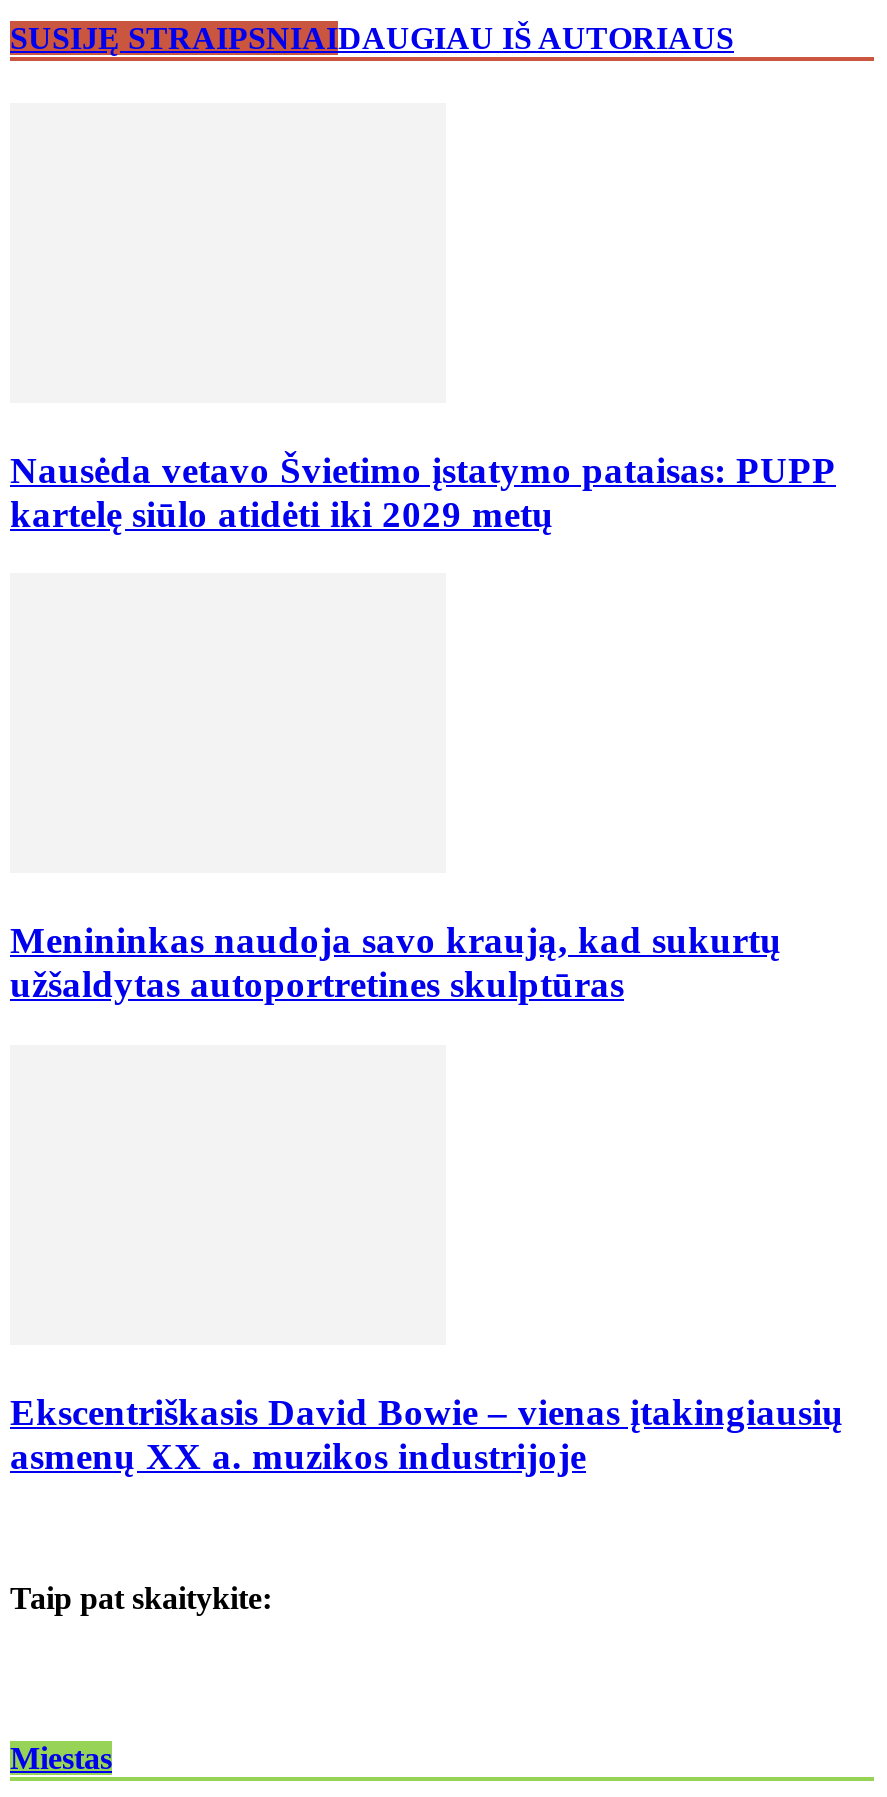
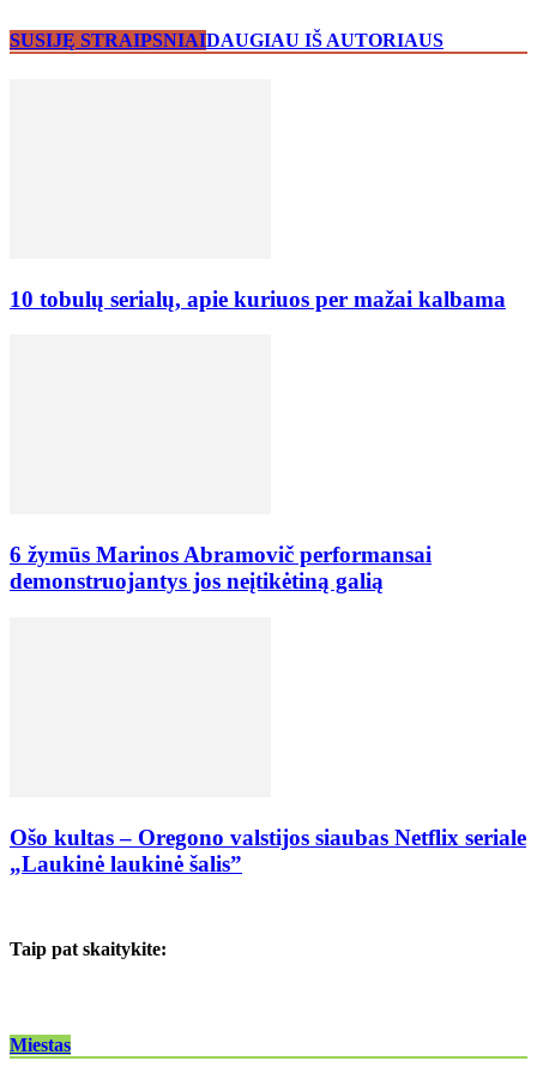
- Nausėda vetavo Švietimo įstatymo pataisas: PUPP
- kartelę siūlo atidėti iki 2029 metų
+ 10 tobulų serialų, apie kuriuos per mažai kalbama

- Menininkas naudoja savo kraują, kad sukurtų
- užšaldytas autoportretines skulptūras
+ 6 žymūs Marinos Abramovič performansai
+ demonstruojantys jos neįtikėtiną galią

- Ekscentriškasis David Bowie – vienas įtakingiausių
- asmenų XX a. muzikos industrijoje
+ Ošo kultas – Oregono valstijos siaubas Netflix seriale
+ „Laukinė laukinė šalis”
